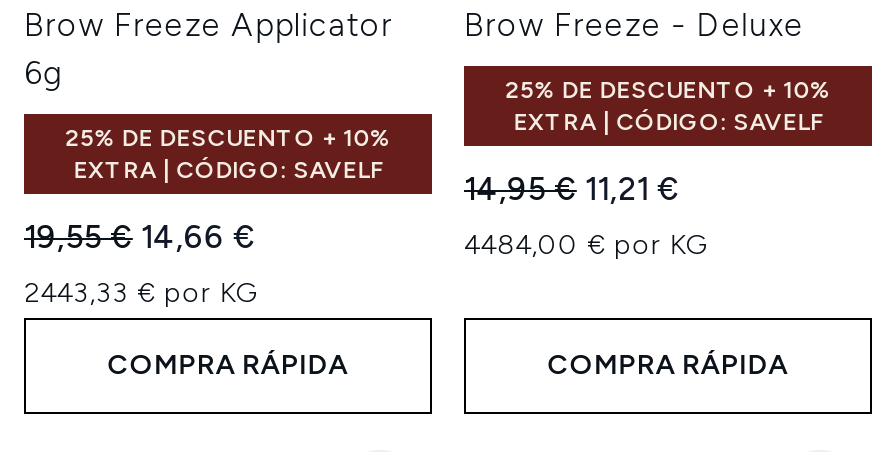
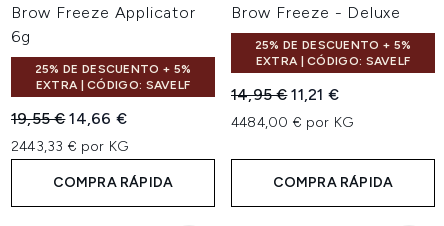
- 25% DE DESCUENTO + 10%
+ 25% DE DESCUENTO + 5%

- 25% DE DESCUENTO + 10%
+ 25% DE DESCUENTO + 5%
